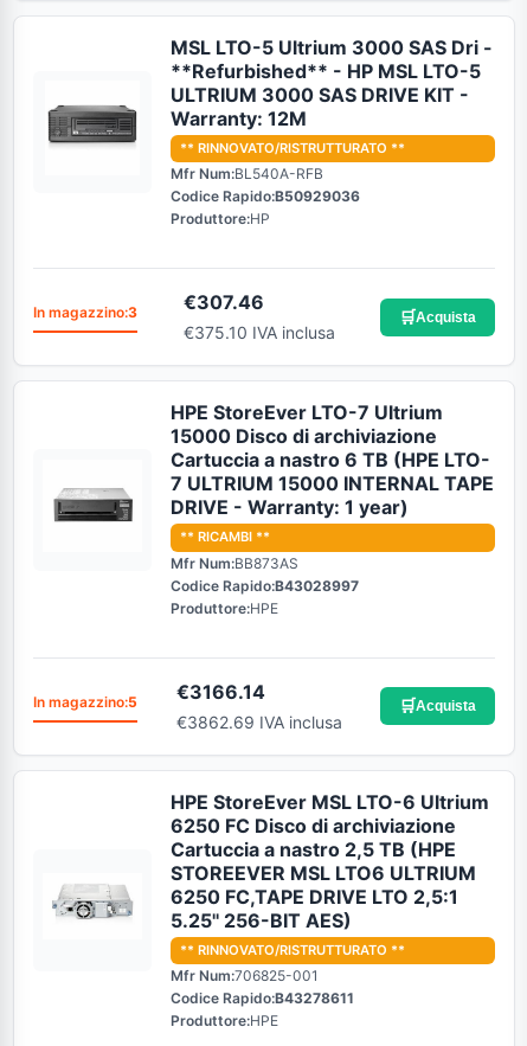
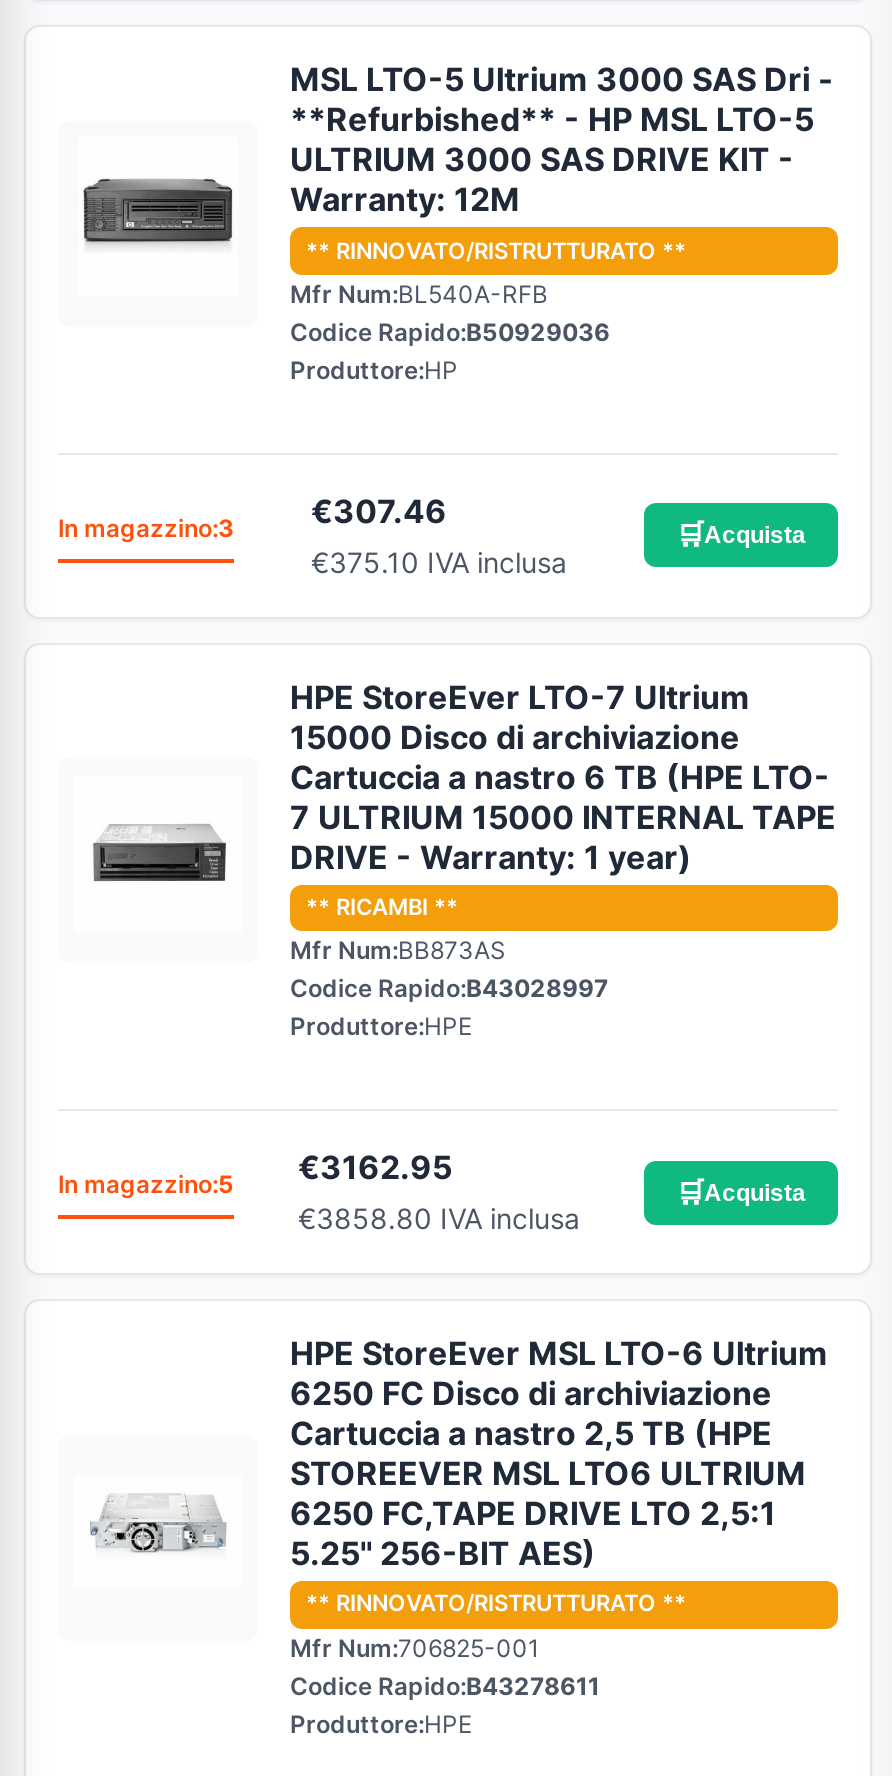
- €3166.14
+ €3162.95

- €3862.69 IVA inclusa
+ €3858.80 IVA inclusa
